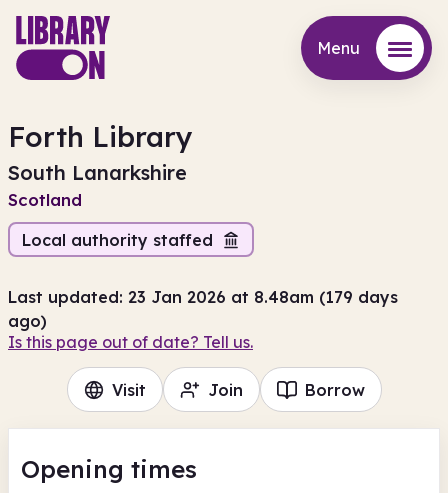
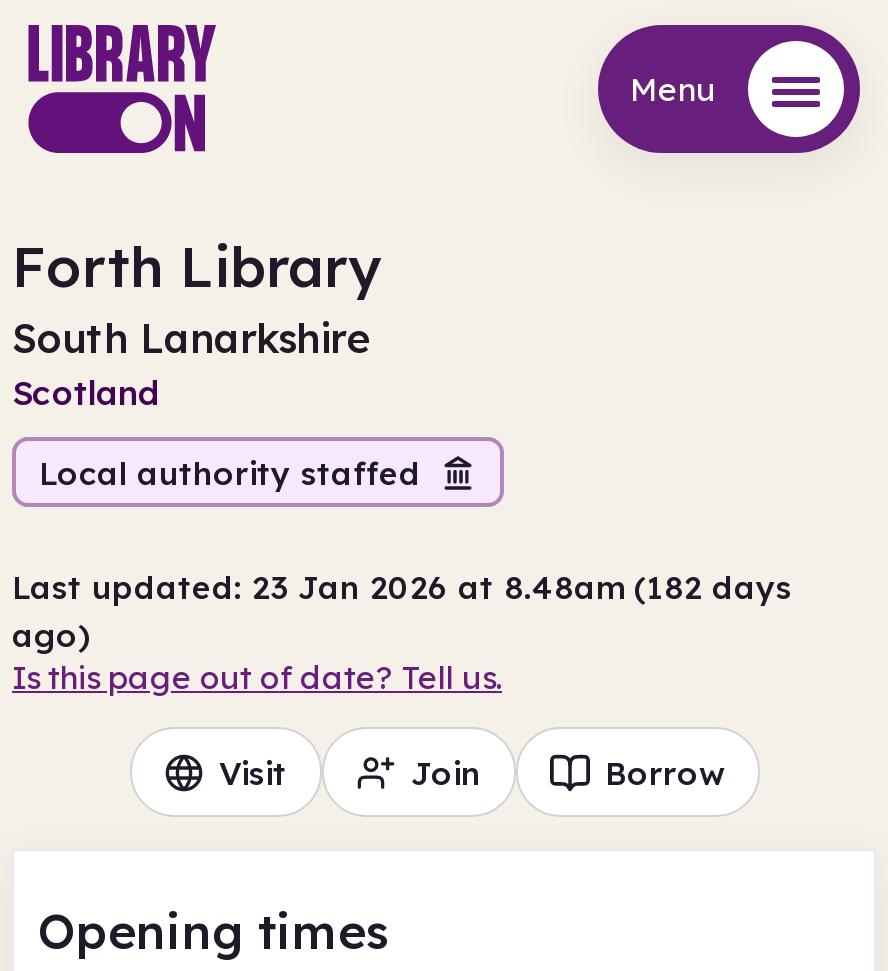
- Last updated: 23 Jan 2026 at 8.48am (179 days
+ Last updated: 23 Jan 2026 at 8.48am (182 days
